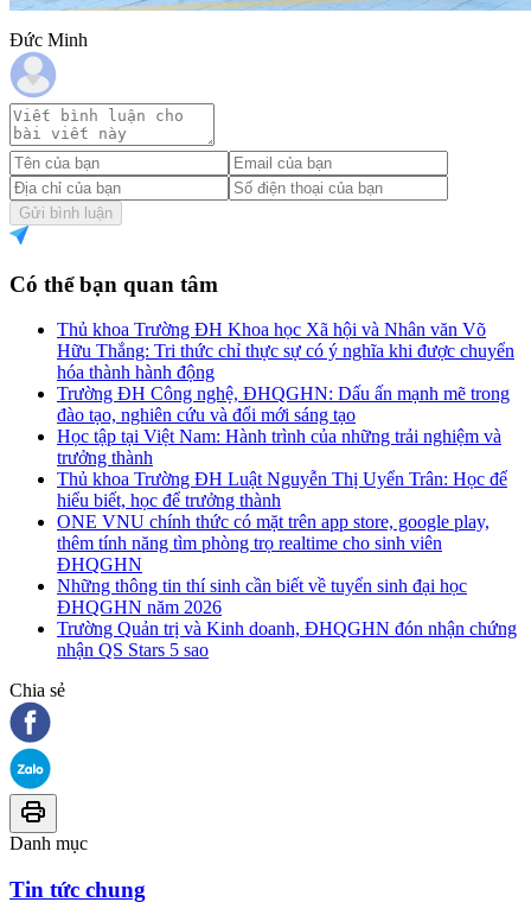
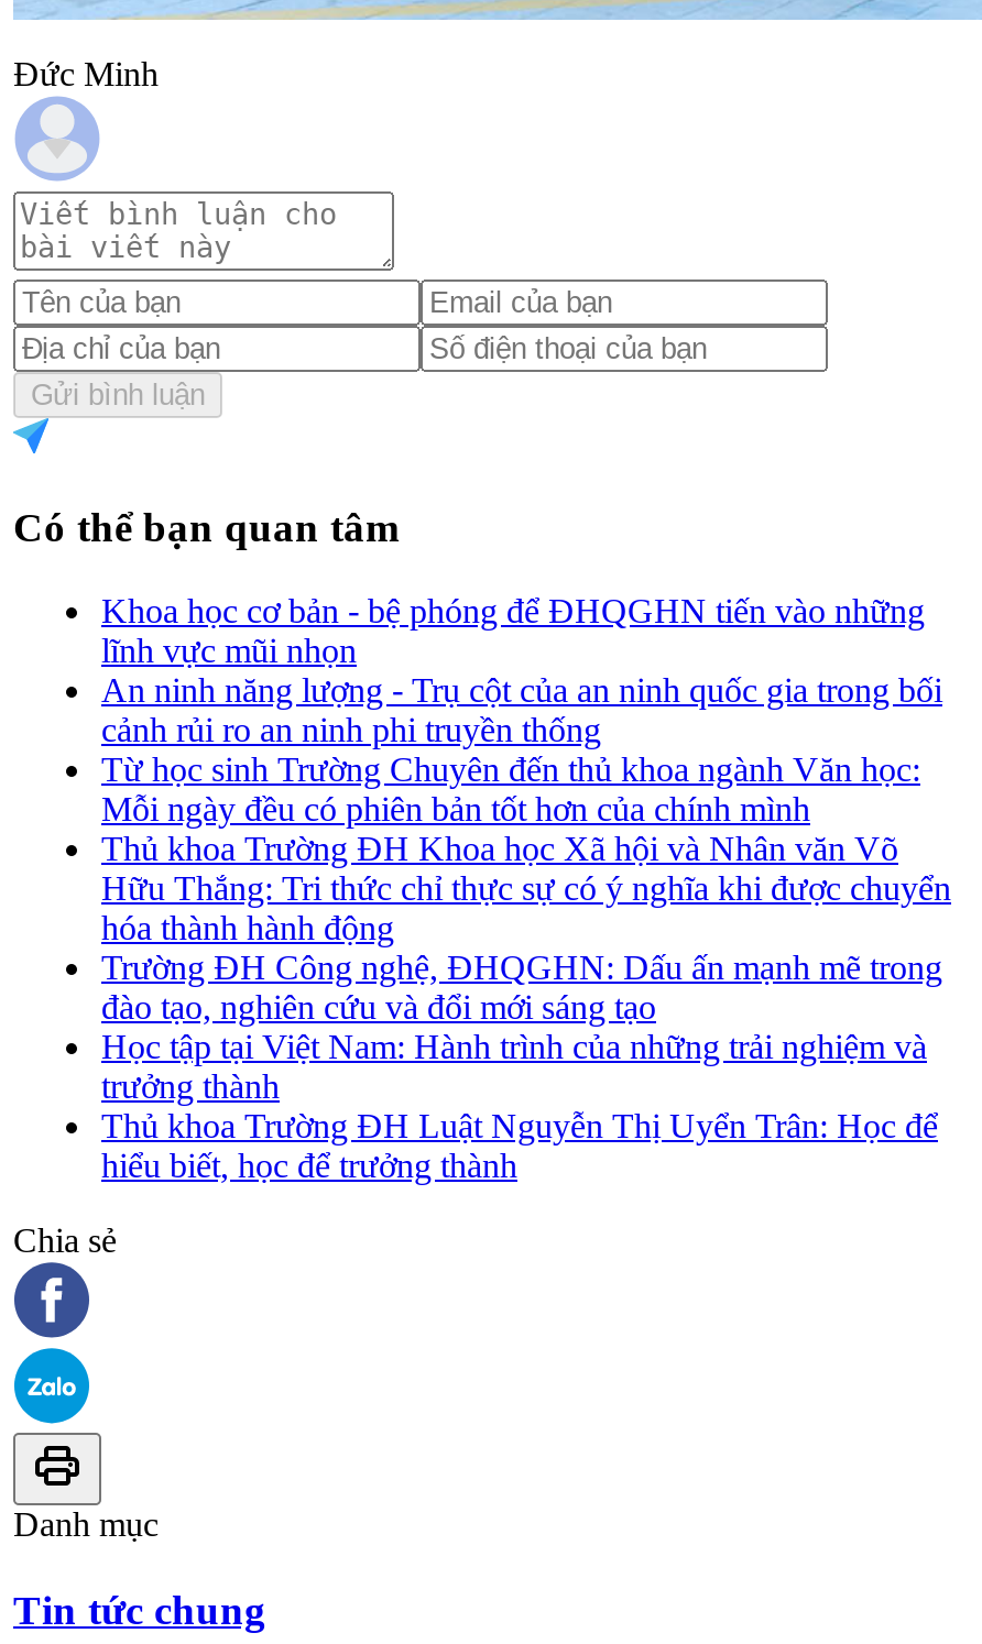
+ Khoa học cơ bản - bệ phóng để ĐHQGHN tiến vào những
+ lĩnh vực mũi nhọn
+ An ninh năng lượng - Trụ cột của an ninh quốc gia trong bối
+ cảnh rủi ro an ninh phi truyền thống
+ Từ học sinh Trường Chuyên đến thủ khoa ngành Văn học:
+ Mỗi ngày đều có phiên bản tốt hơn của chính mình

moved down: Thủ khoa Trường ĐH Khoa học Xã hội và Nhân văn Võ | Hữu Thắng: Tri thức chỉ thực sự có ý nghĩa khi được chuyển | hóa thành hành động | ... | Thủ khoa Trường ĐH Luật Nguyễn Thị Uyển Trân: Học để | hiểu biết, học để trưởng thành

- ONE VNU chính thức có mặt trên app store, google play,
- thêm tính năng tìm phòng trọ realtime cho sinh viên
- ĐHQGHN
- Những thông tin thí sinh cần biết về tuyển sinh đại học
- ĐHQGHN năm 2026
- Trường Quản trị và Kinh doanh, ĐHQGHN đón nhận chứng
- nhận QS Stars 5 sao
